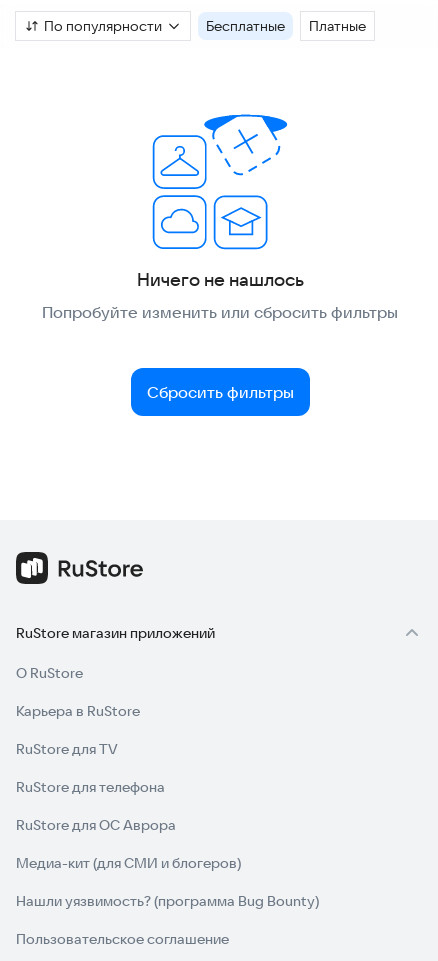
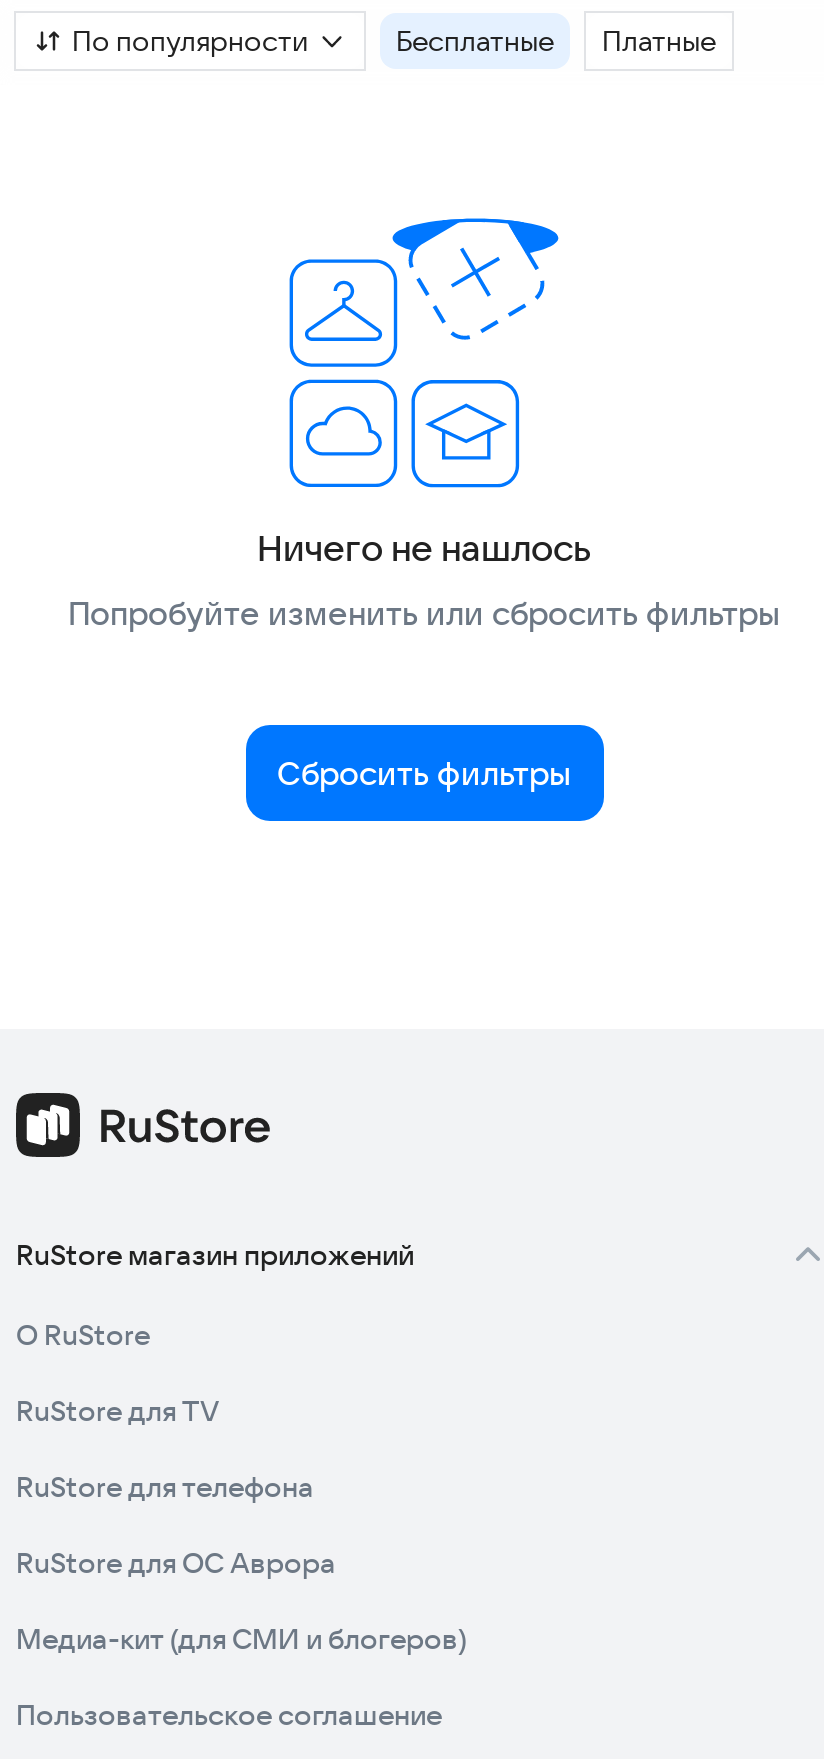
- Карьера в RuStore

- Нашли уязвимость? (программа Bug Bounty)
